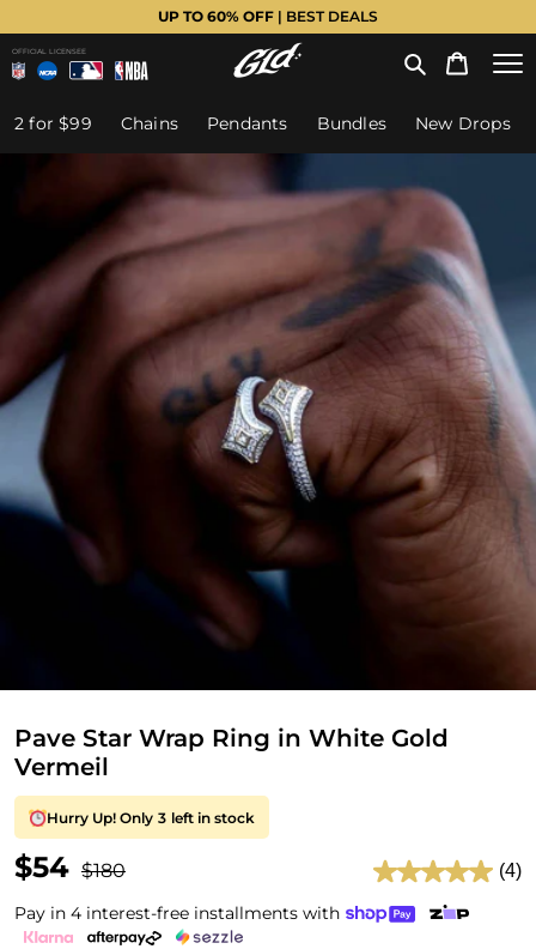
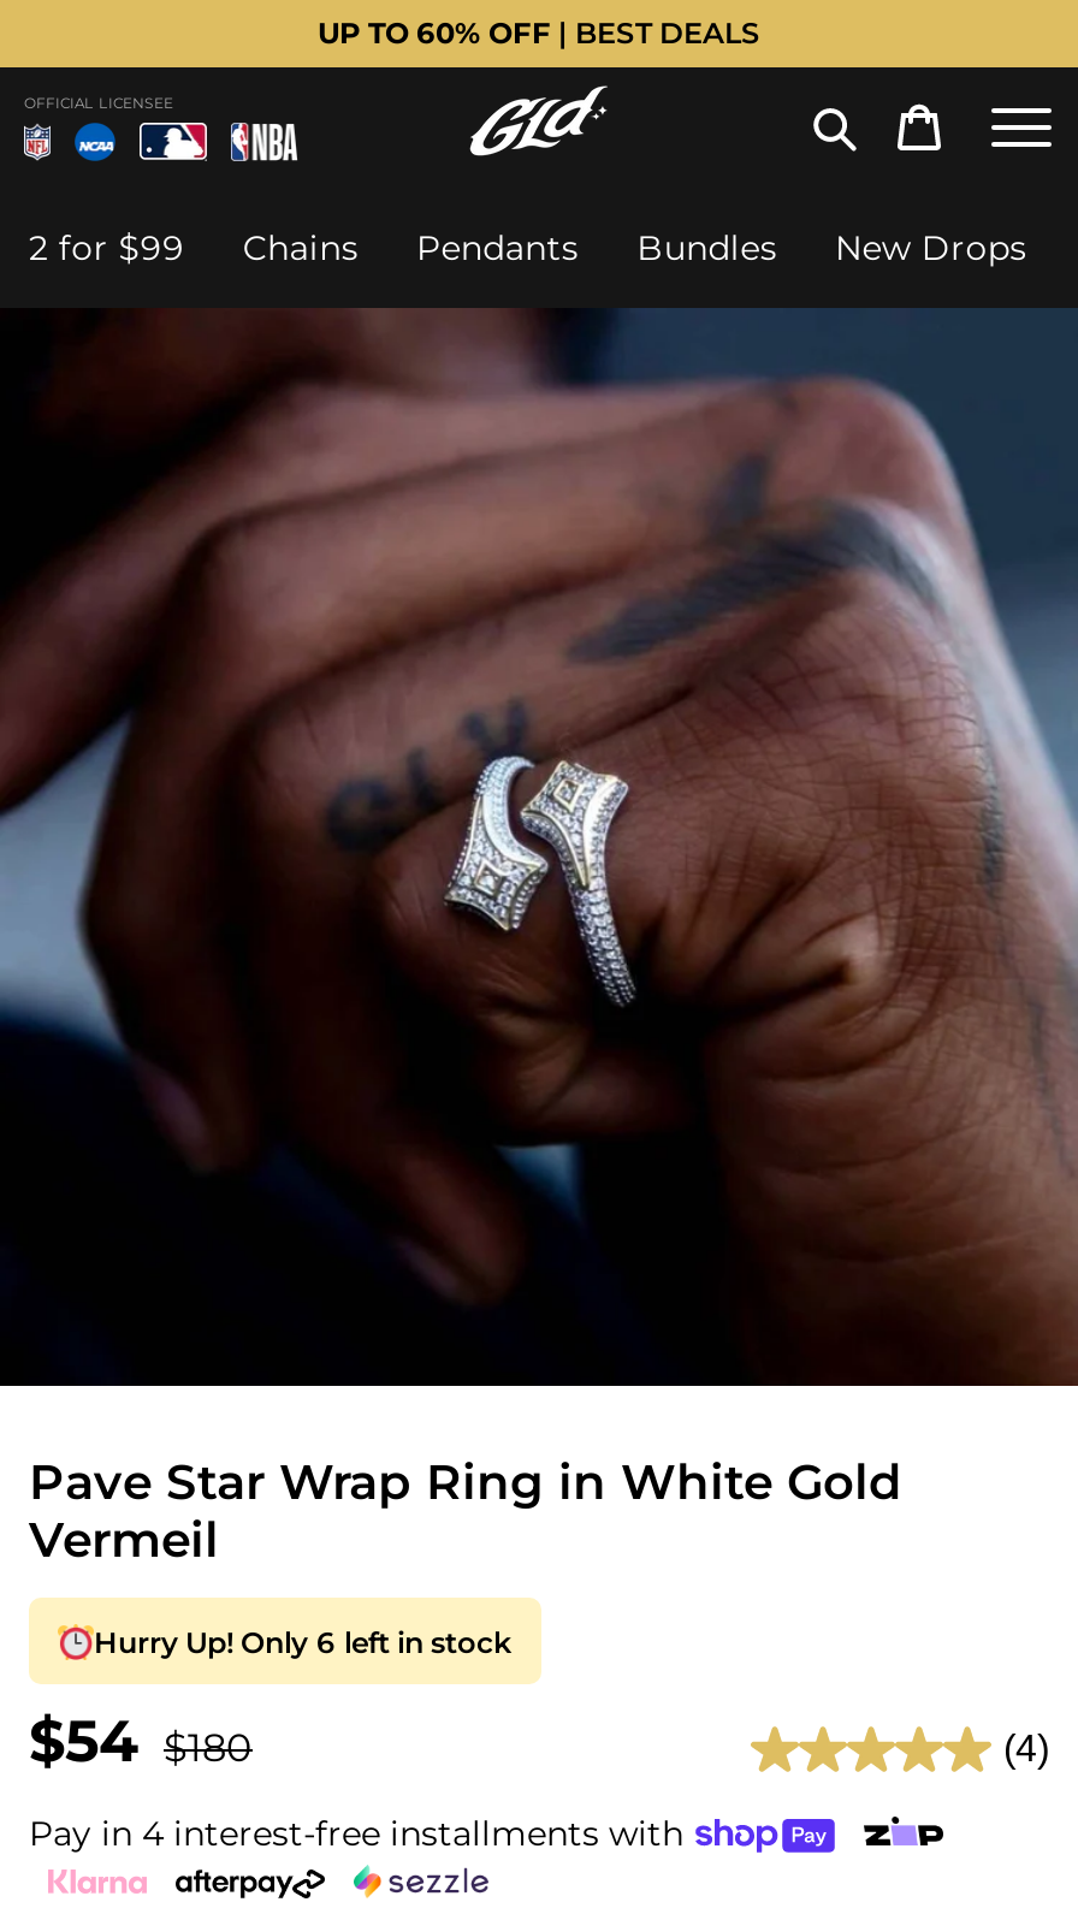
- Hurry Up! Only 3 left in stock
+ Hurry Up! Only 6 left in stock
